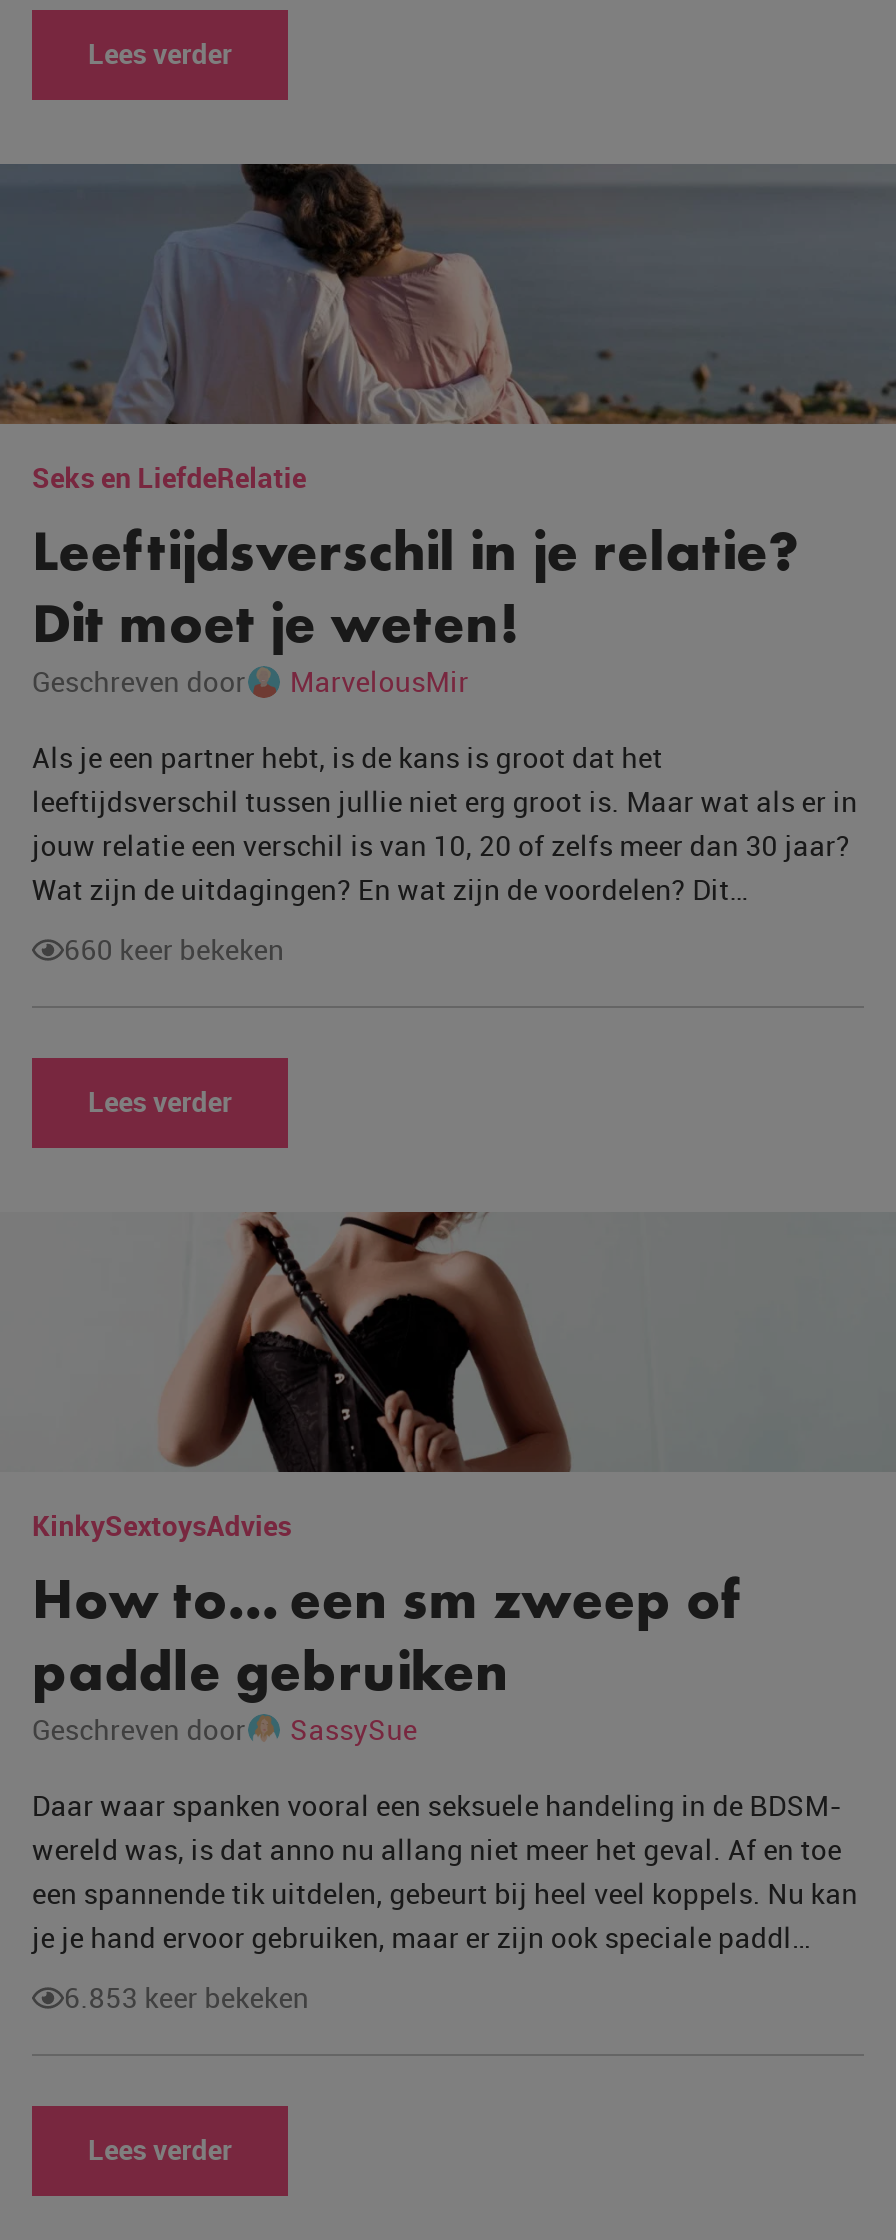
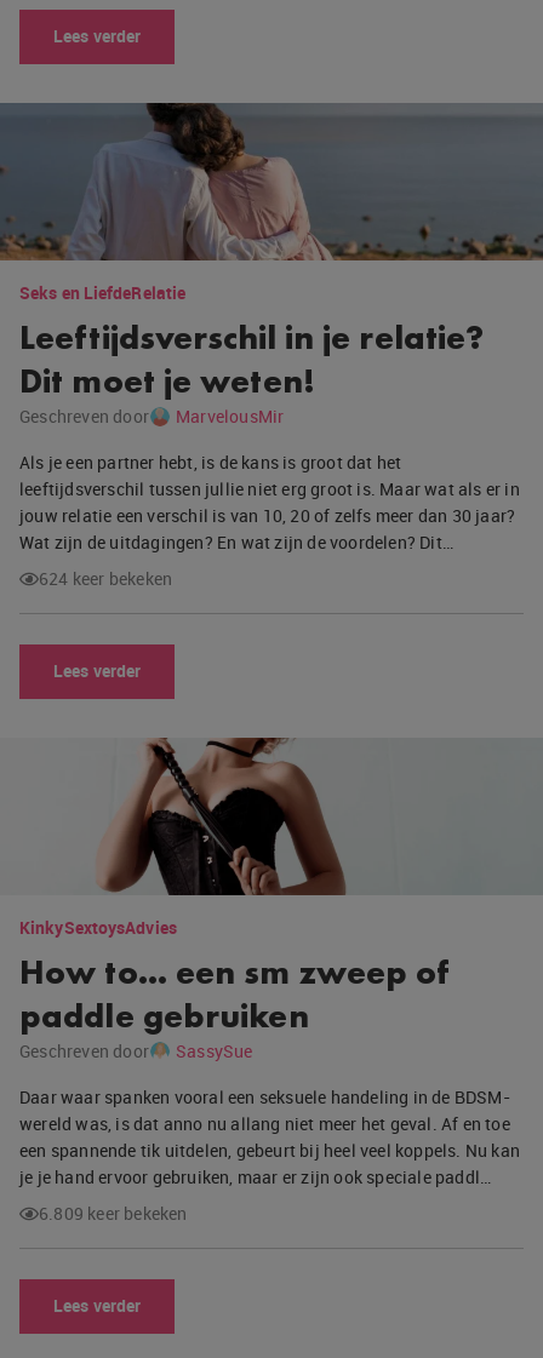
- 660 keer bekeken
+ 624 keer bekeken

- 6.853 keer bekeken
+ 6.809 keer bekeken
